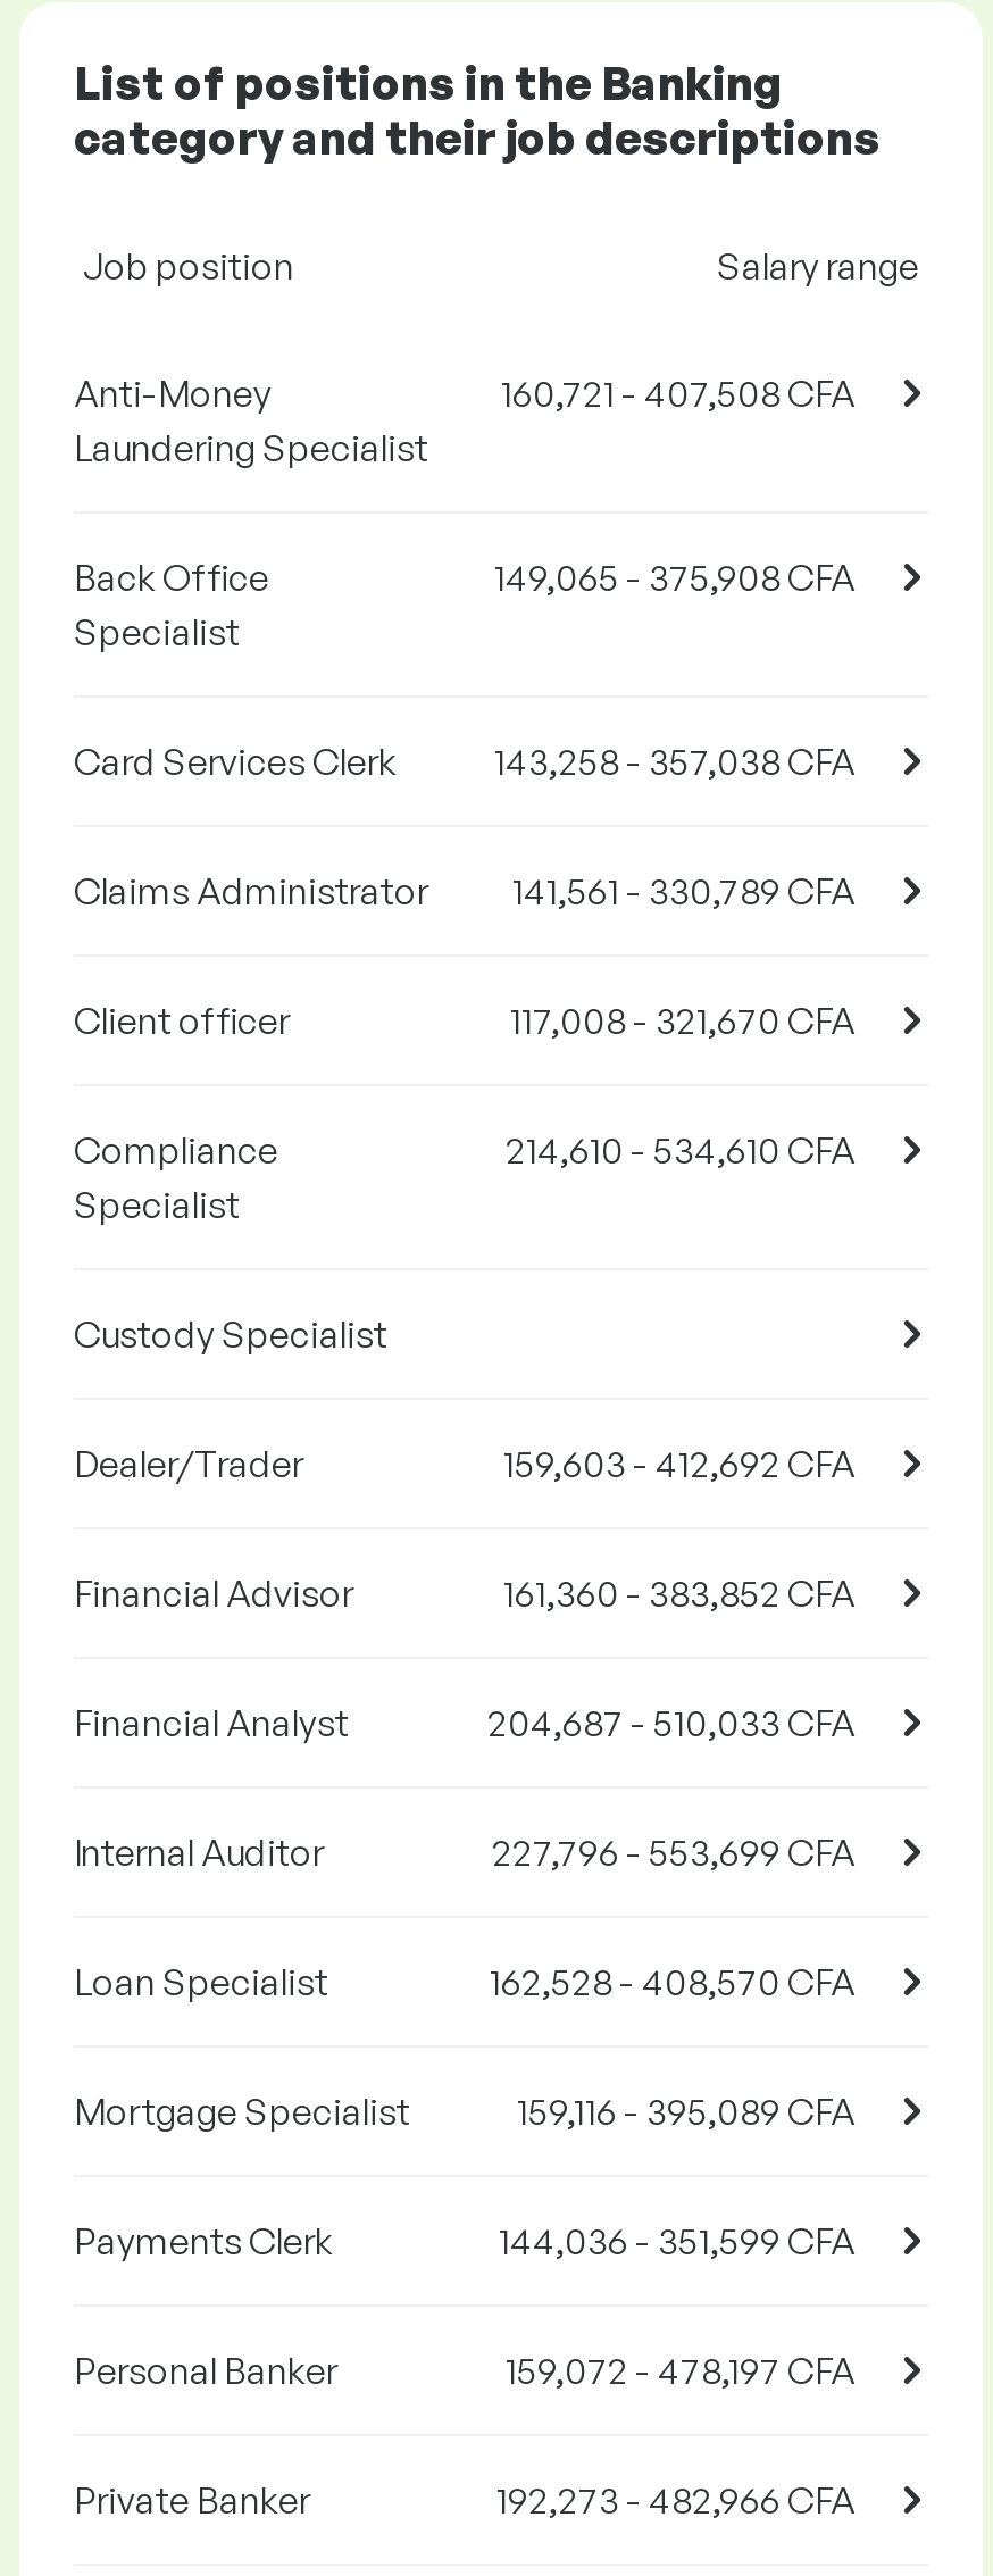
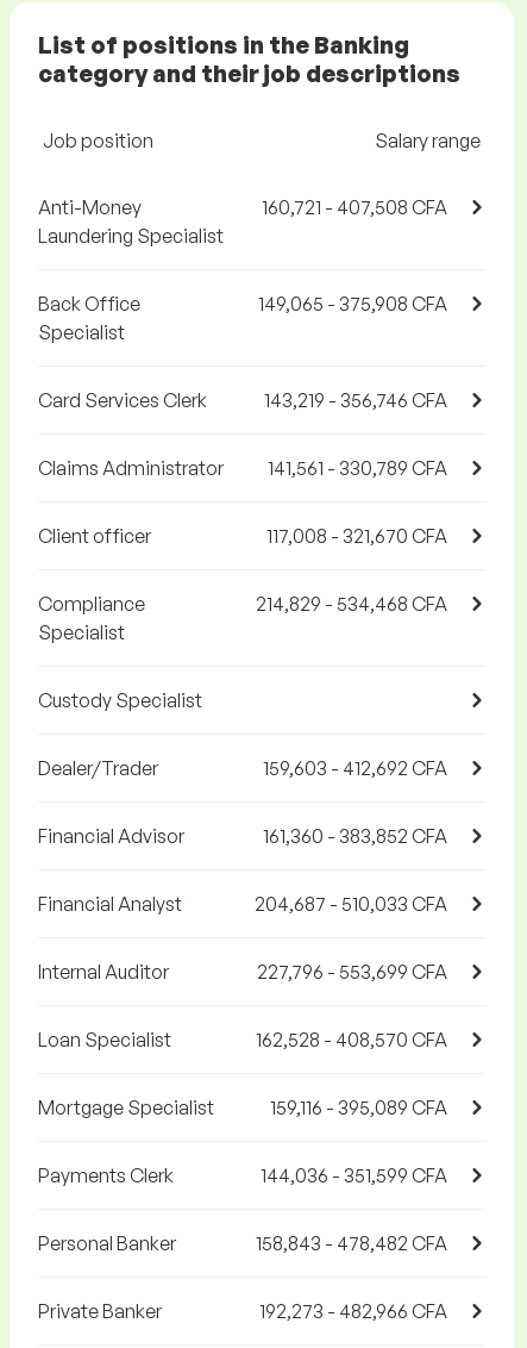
- 143,258 - 357,038 CFA
+ 143,219 - 356,746 CFA

- 214,610 - 534,610 CFA
+ 214,829 - 534,468 CFA

- 159,072 - 478,197 CFA
+ 158,843 - 478,482 CFA
